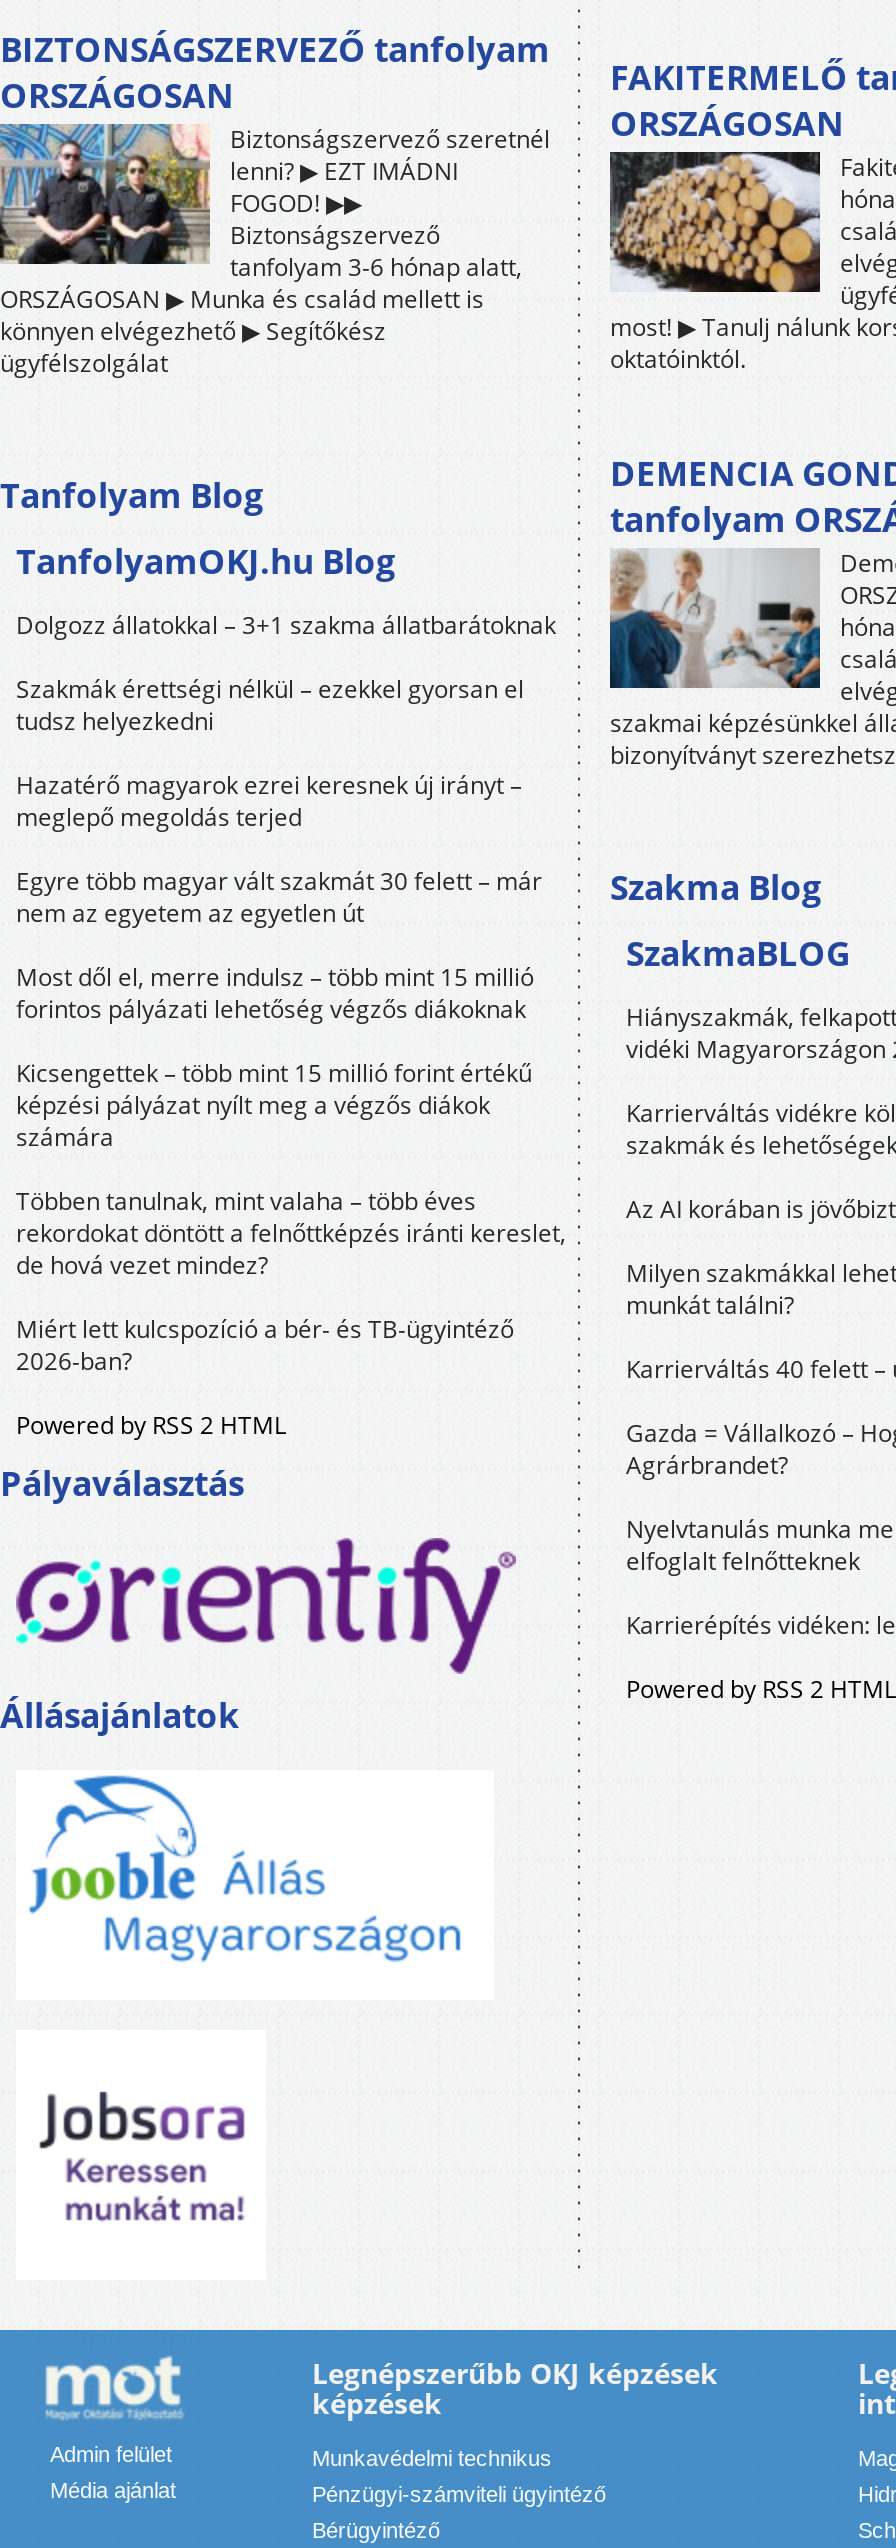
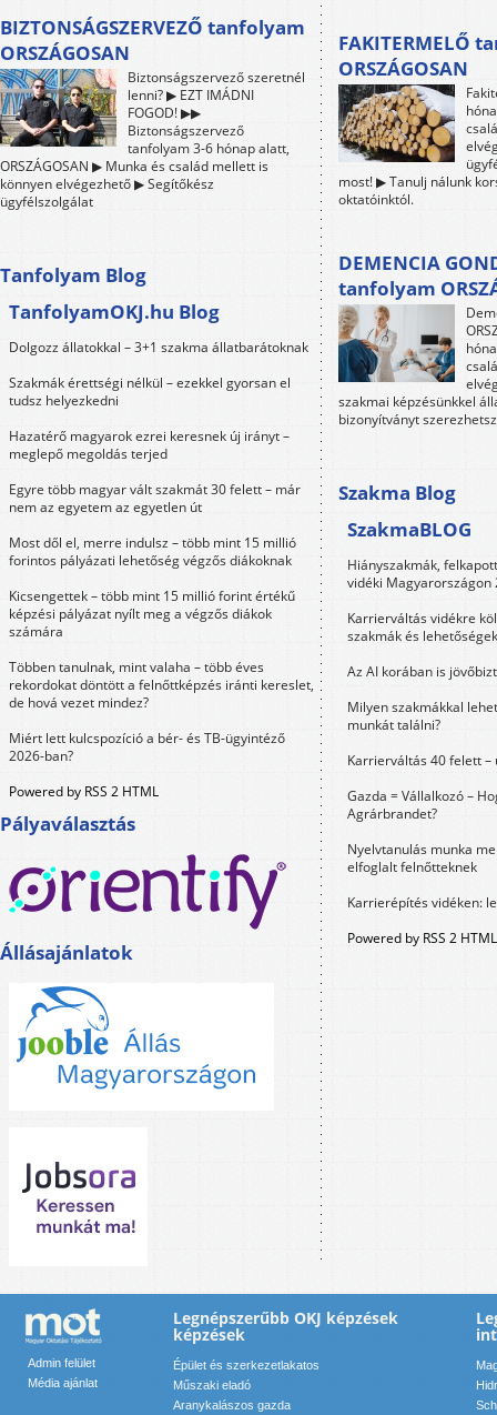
- Munkavédelmi technikus
+ Épület és szerkezetlakatos

- Pénzügyi-számviteli ügyintéző
+ Műszaki eladó

- Bérügyintéző
+ Aranykalászos gazda
